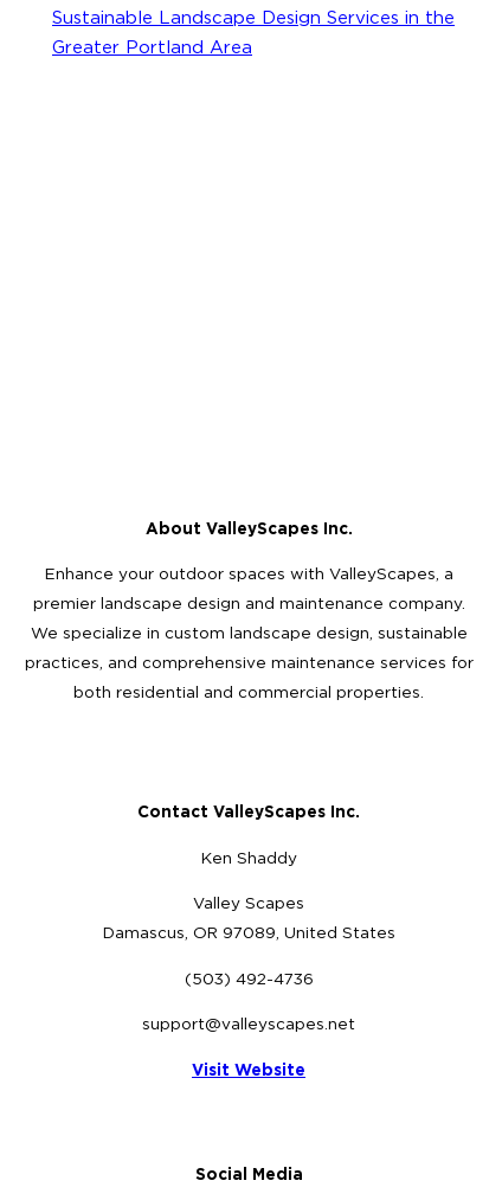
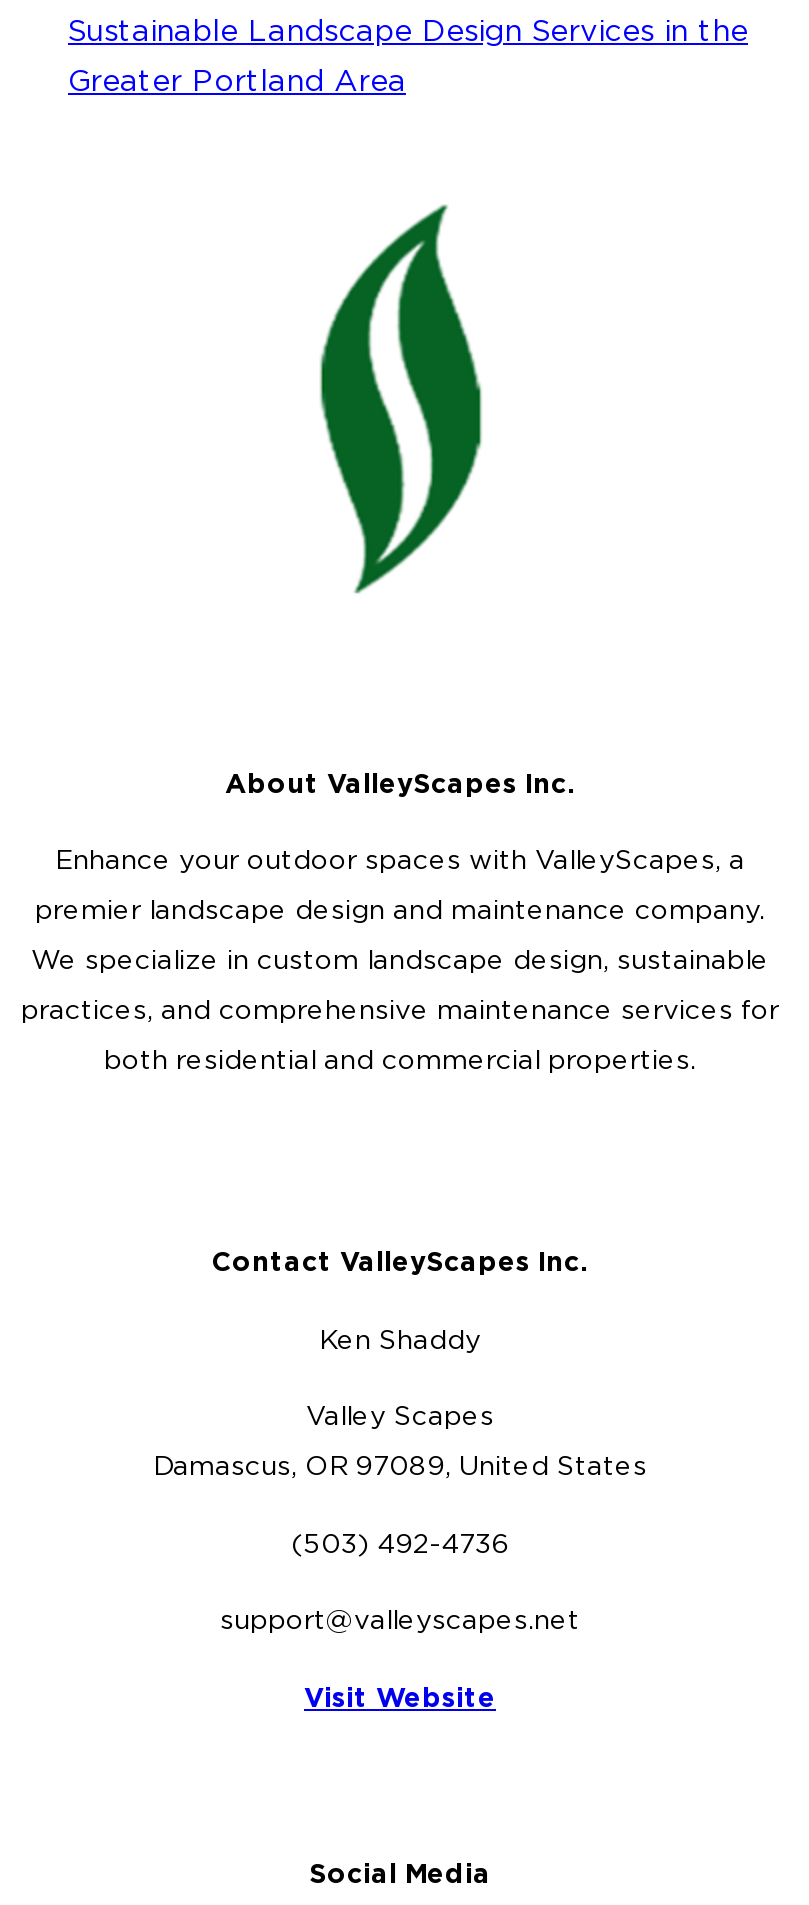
+ [image]
